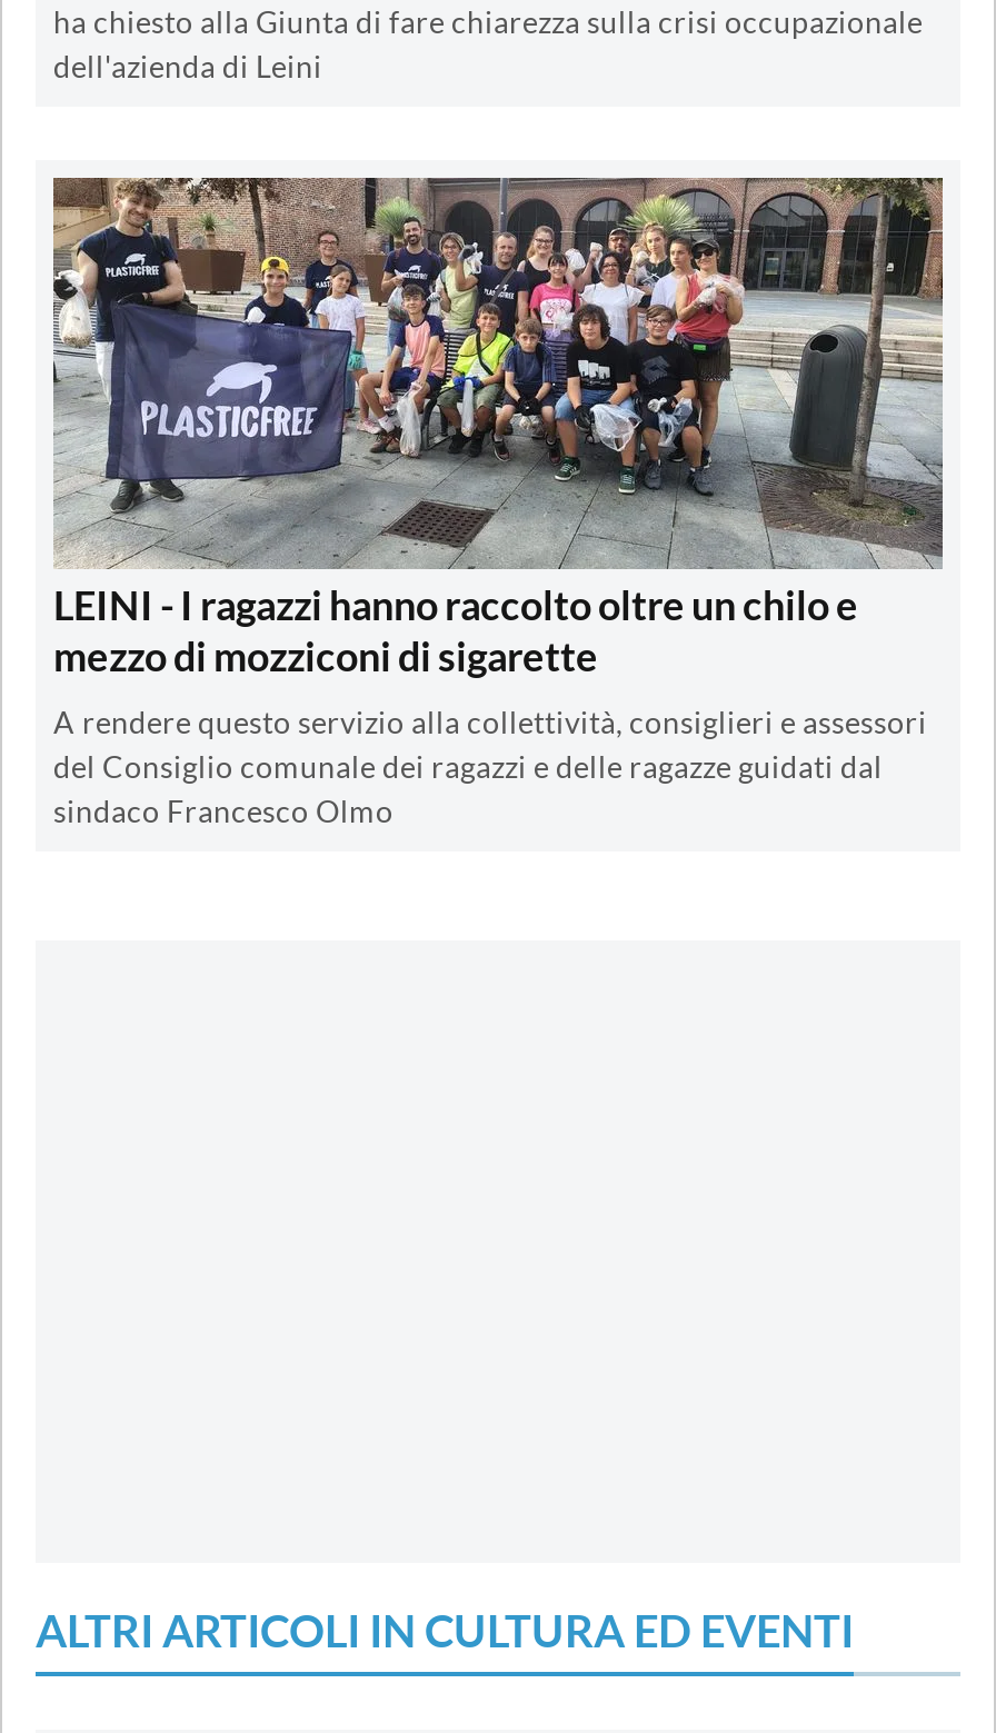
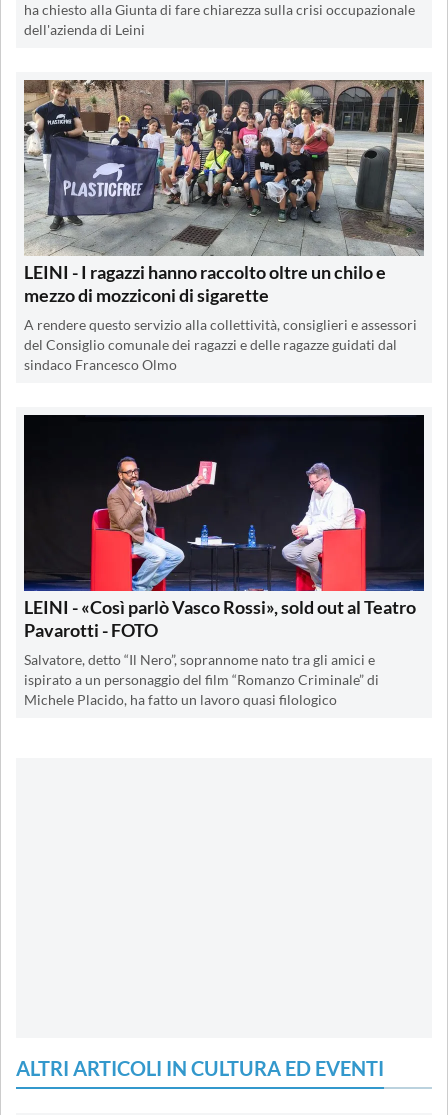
+ [image]
+ LEINI - «Così parlò Vasco Rossi», sold out al Teatro
+ Pavarotti - FOTO
+ Salvatore, detto “Il Nero”, soprannome nato tra gli amici e
+ ispirato a un personaggio del film “Romanzo Criminale” di
+ Michele Placido, ha fatto un lavoro quasi filologico
